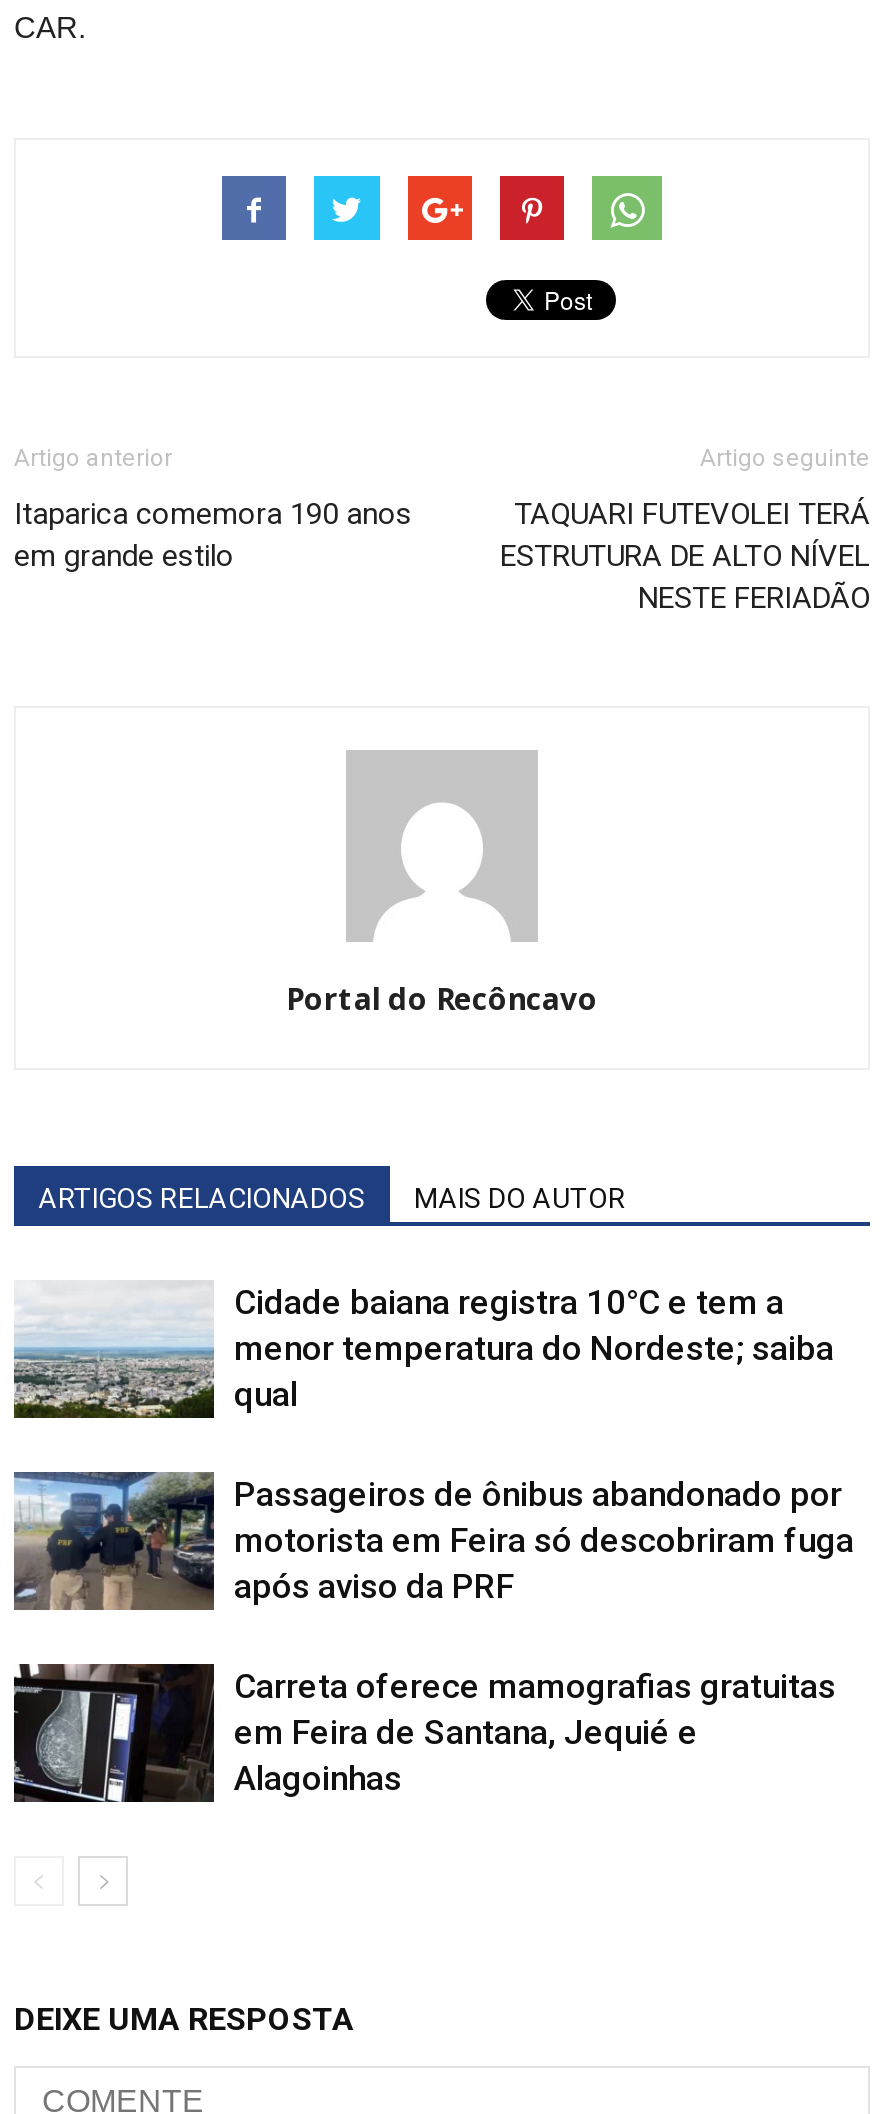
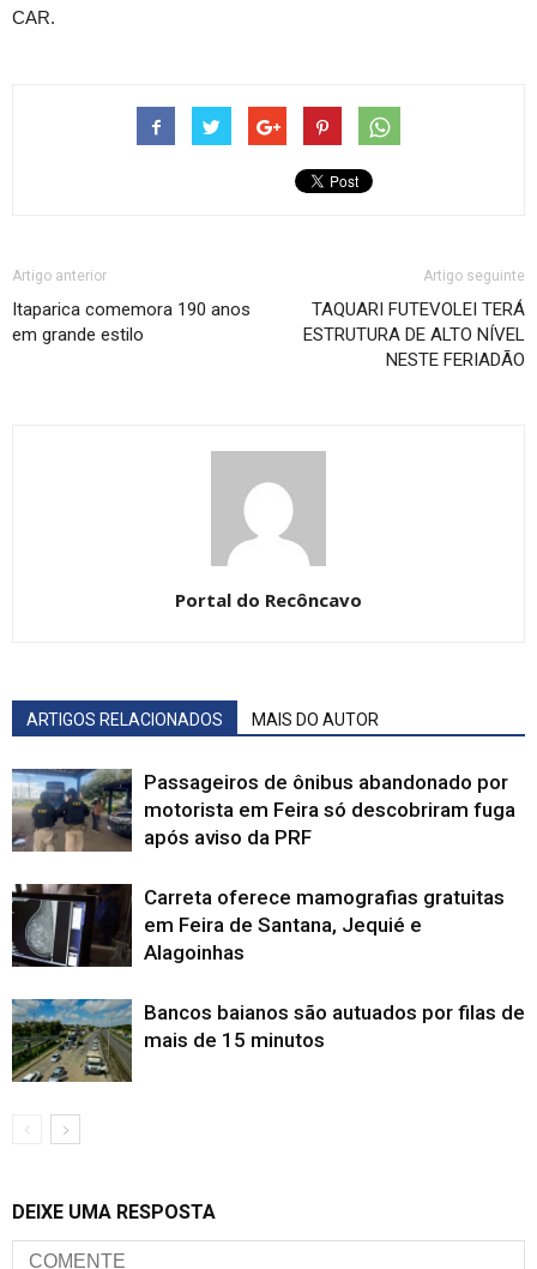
- [image]
- Cidade baiana registra 10°C e tem a
- menor temperatura do Nordeste; saiba
- qual

moved up: [image] | Passageiros de ônibus abandonado por | motorista em Feira só descobriram fuga | após aviso da PRF | Carreta oferece mamografias gratuitas | em Feira de Santana, Jequié e | Alagoinhas

+ [image]
+ Bancos baianos são autuados por filas de
+ mais de 15 minutos
